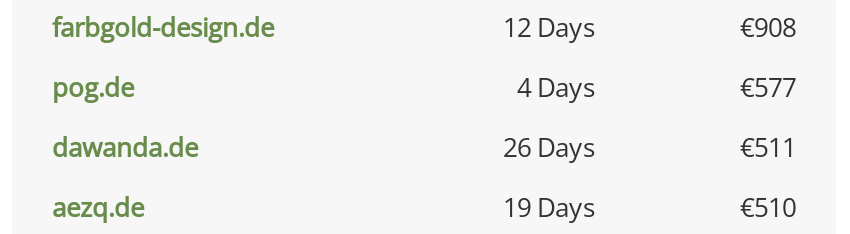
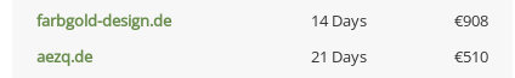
- 12 Days
+ 14 Days

- pog.de
- 4 Days
- €577
- dawanda.de
- 26 Days
- €511

- 19 Days
+ 21 Days
